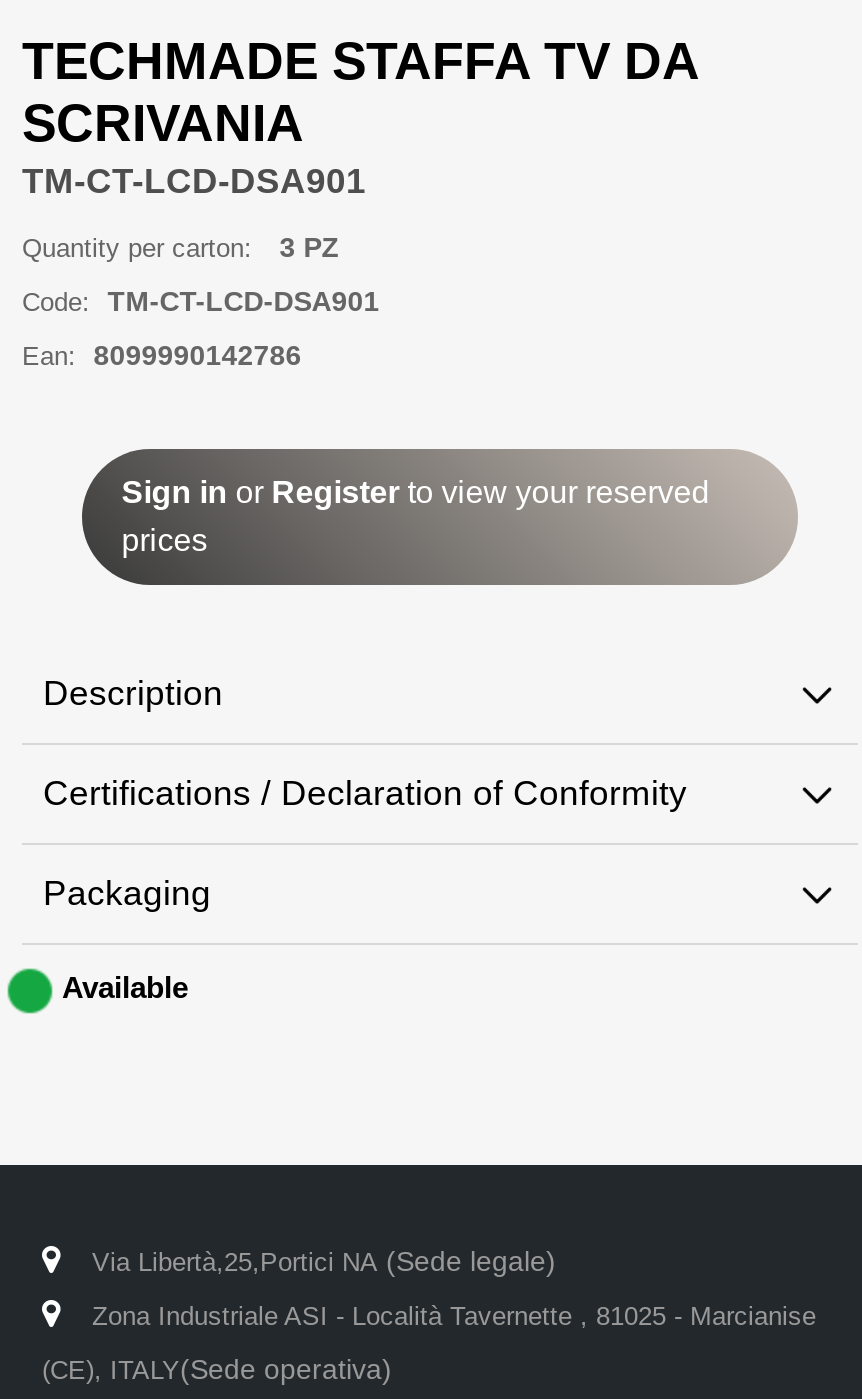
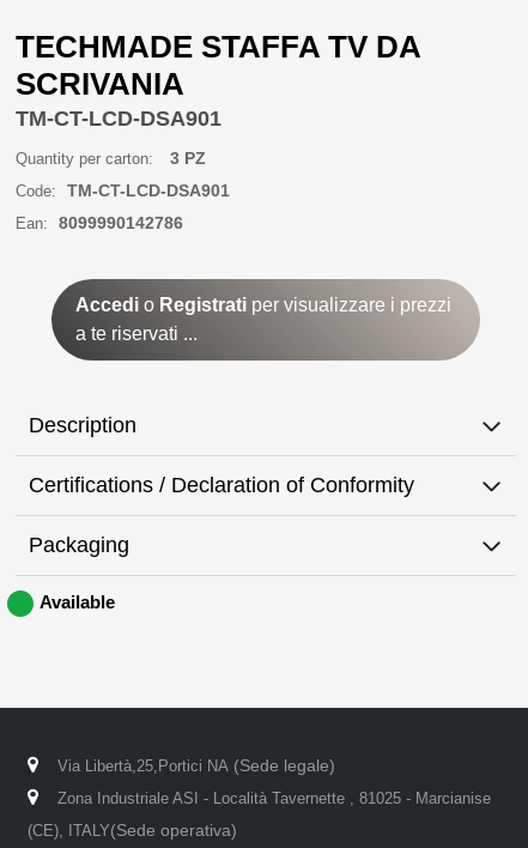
- Sign in or Register to view your reserved
- prices
+ Accedi o Registrati per visualizzare i prezzi
+ a te riservati ...
